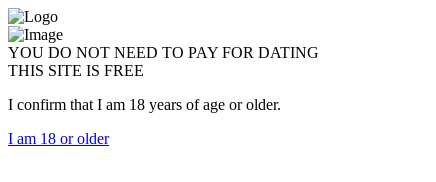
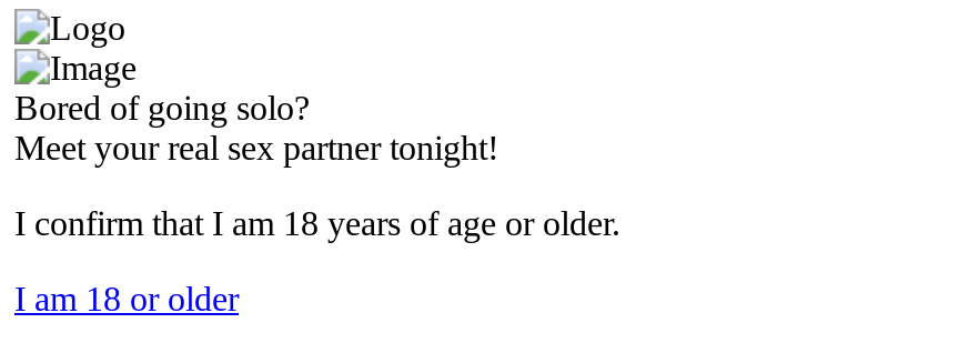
- YOU DO NOT NEED TO PAY FOR DATING
- THIS SITE IS FREE
+ Bored of going solo?
+ Meet your real sex partner tonight!
